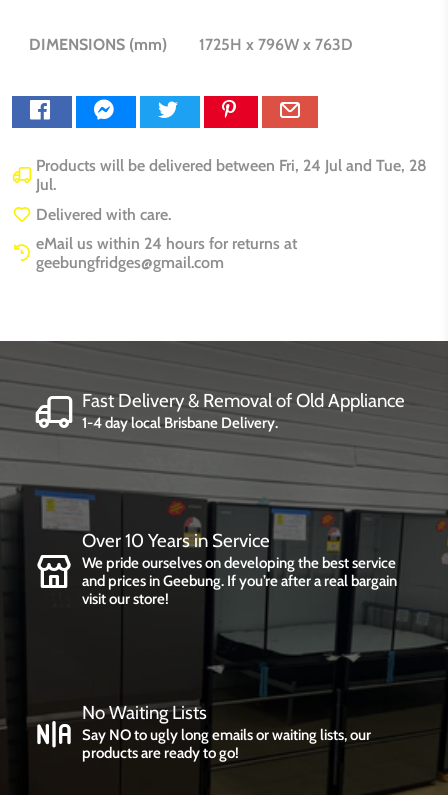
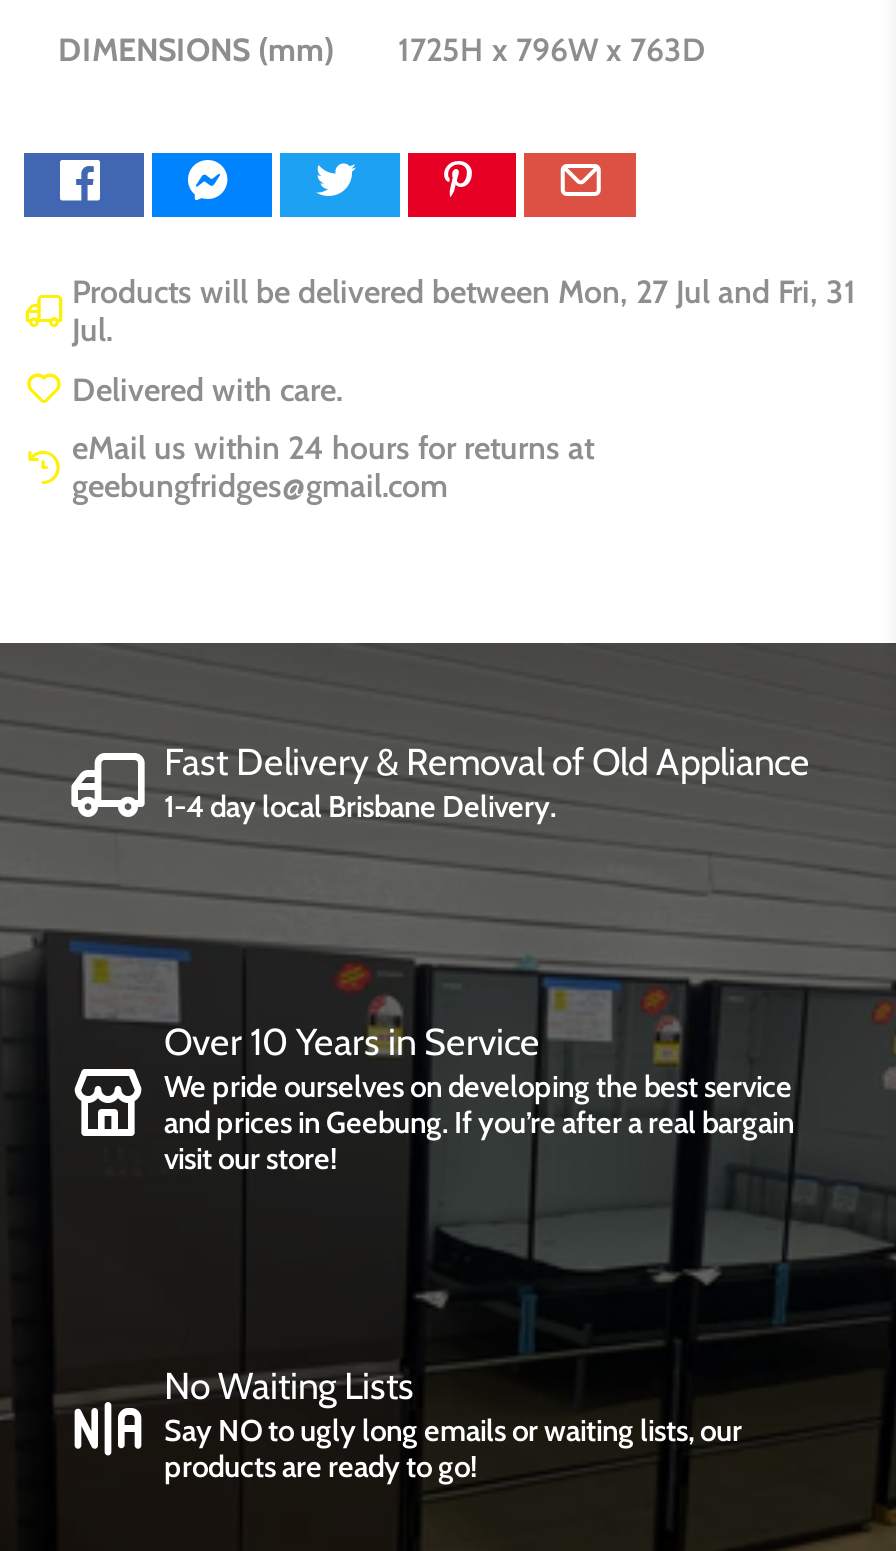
- Products will be delivered between Fri, 24 Jul and Tue, 28
+ Products will be delivered between Mon, 27 Jul and Fri, 31
